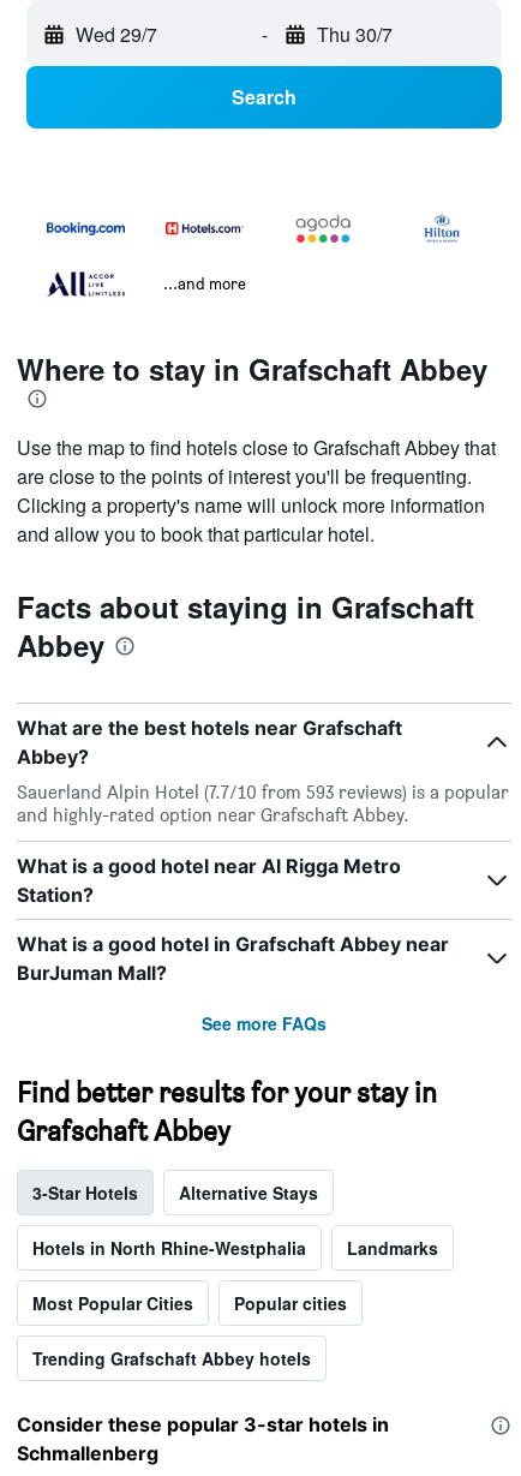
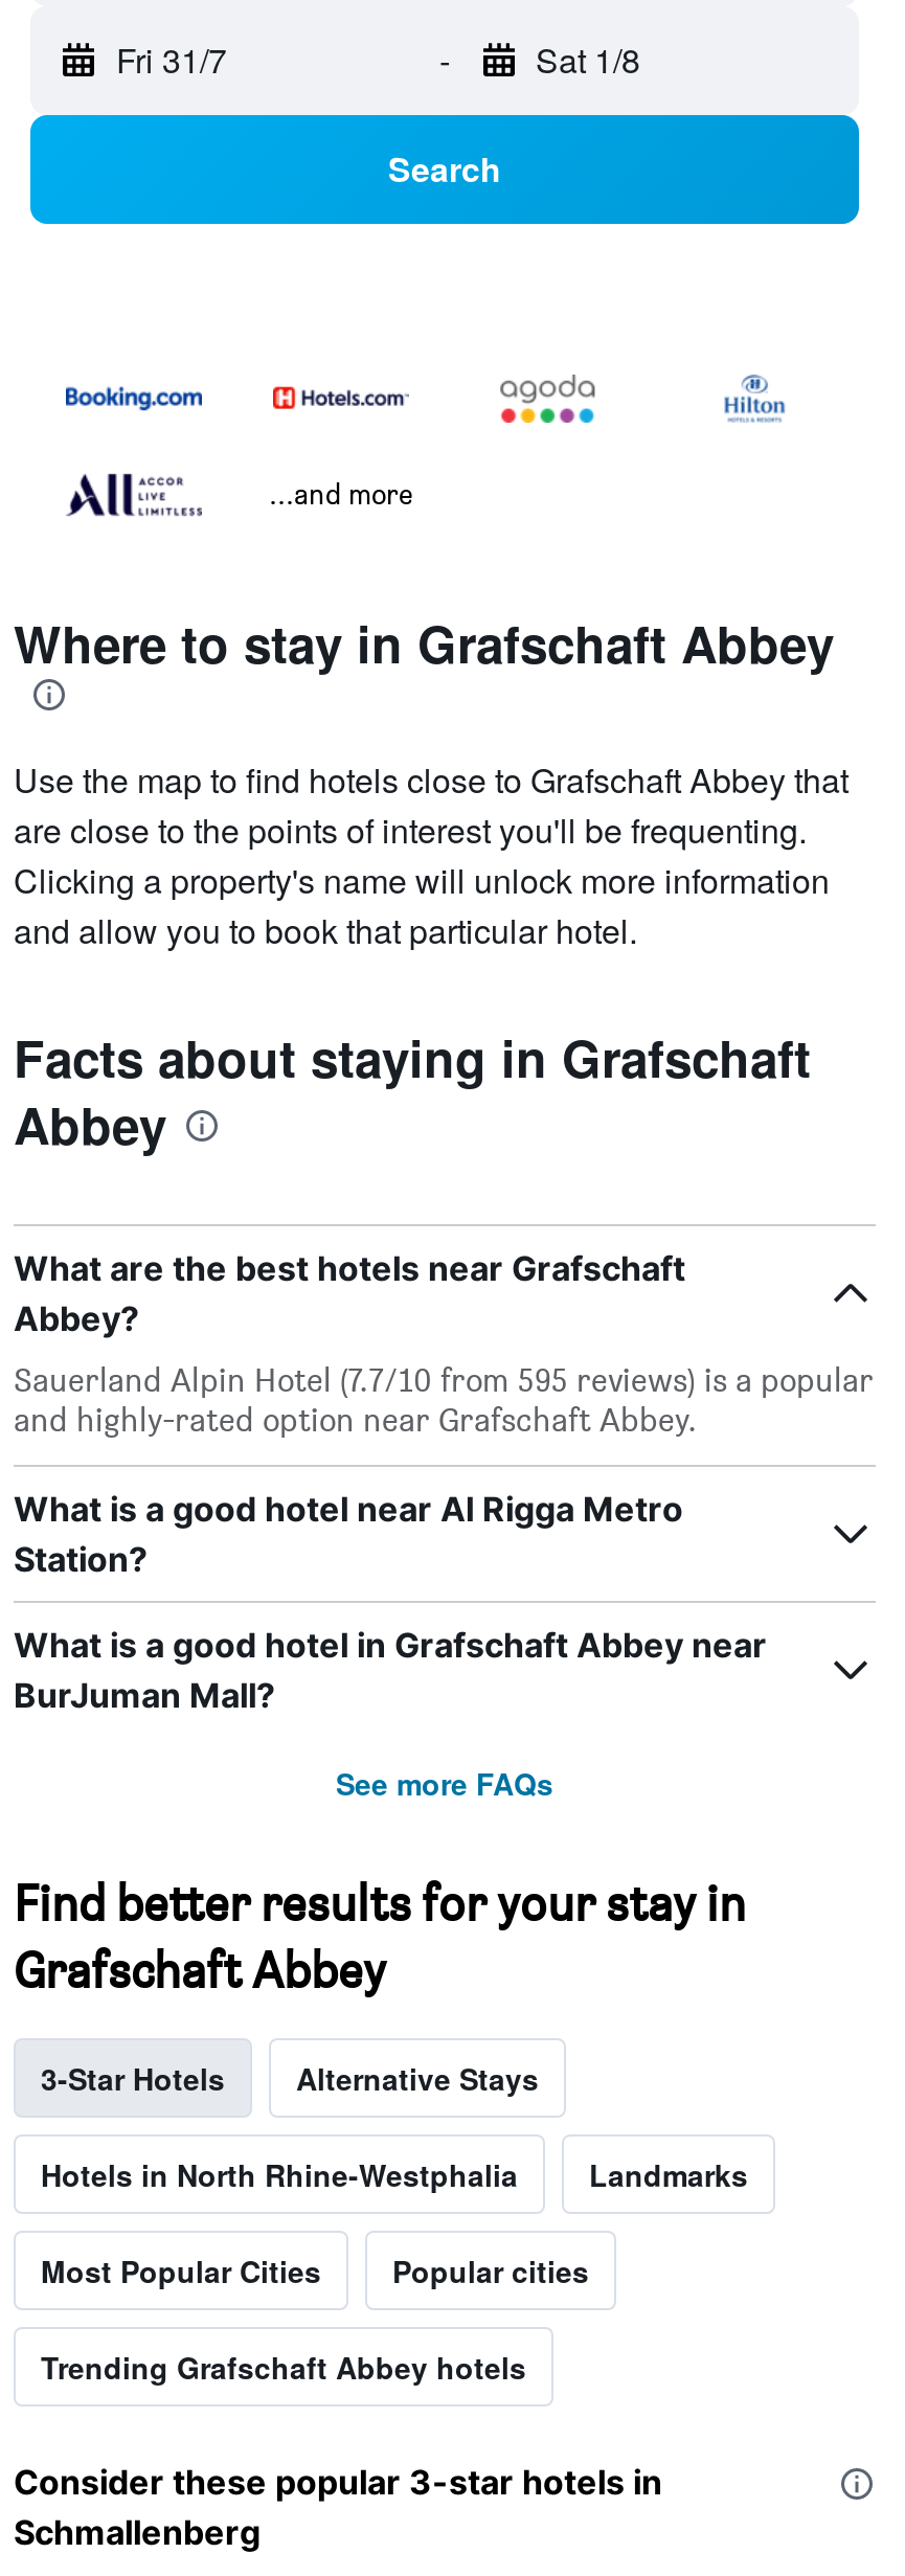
- Wed 29/7
+ Fri 31/7

- Thu 30/7
+ Sat 1/8

- Sauerland Alpin Hotel (7.7/10 from 593 reviews) is a popular
+ Sauerland Alpin Hotel (7.7/10 from 595 reviews) is a popular
